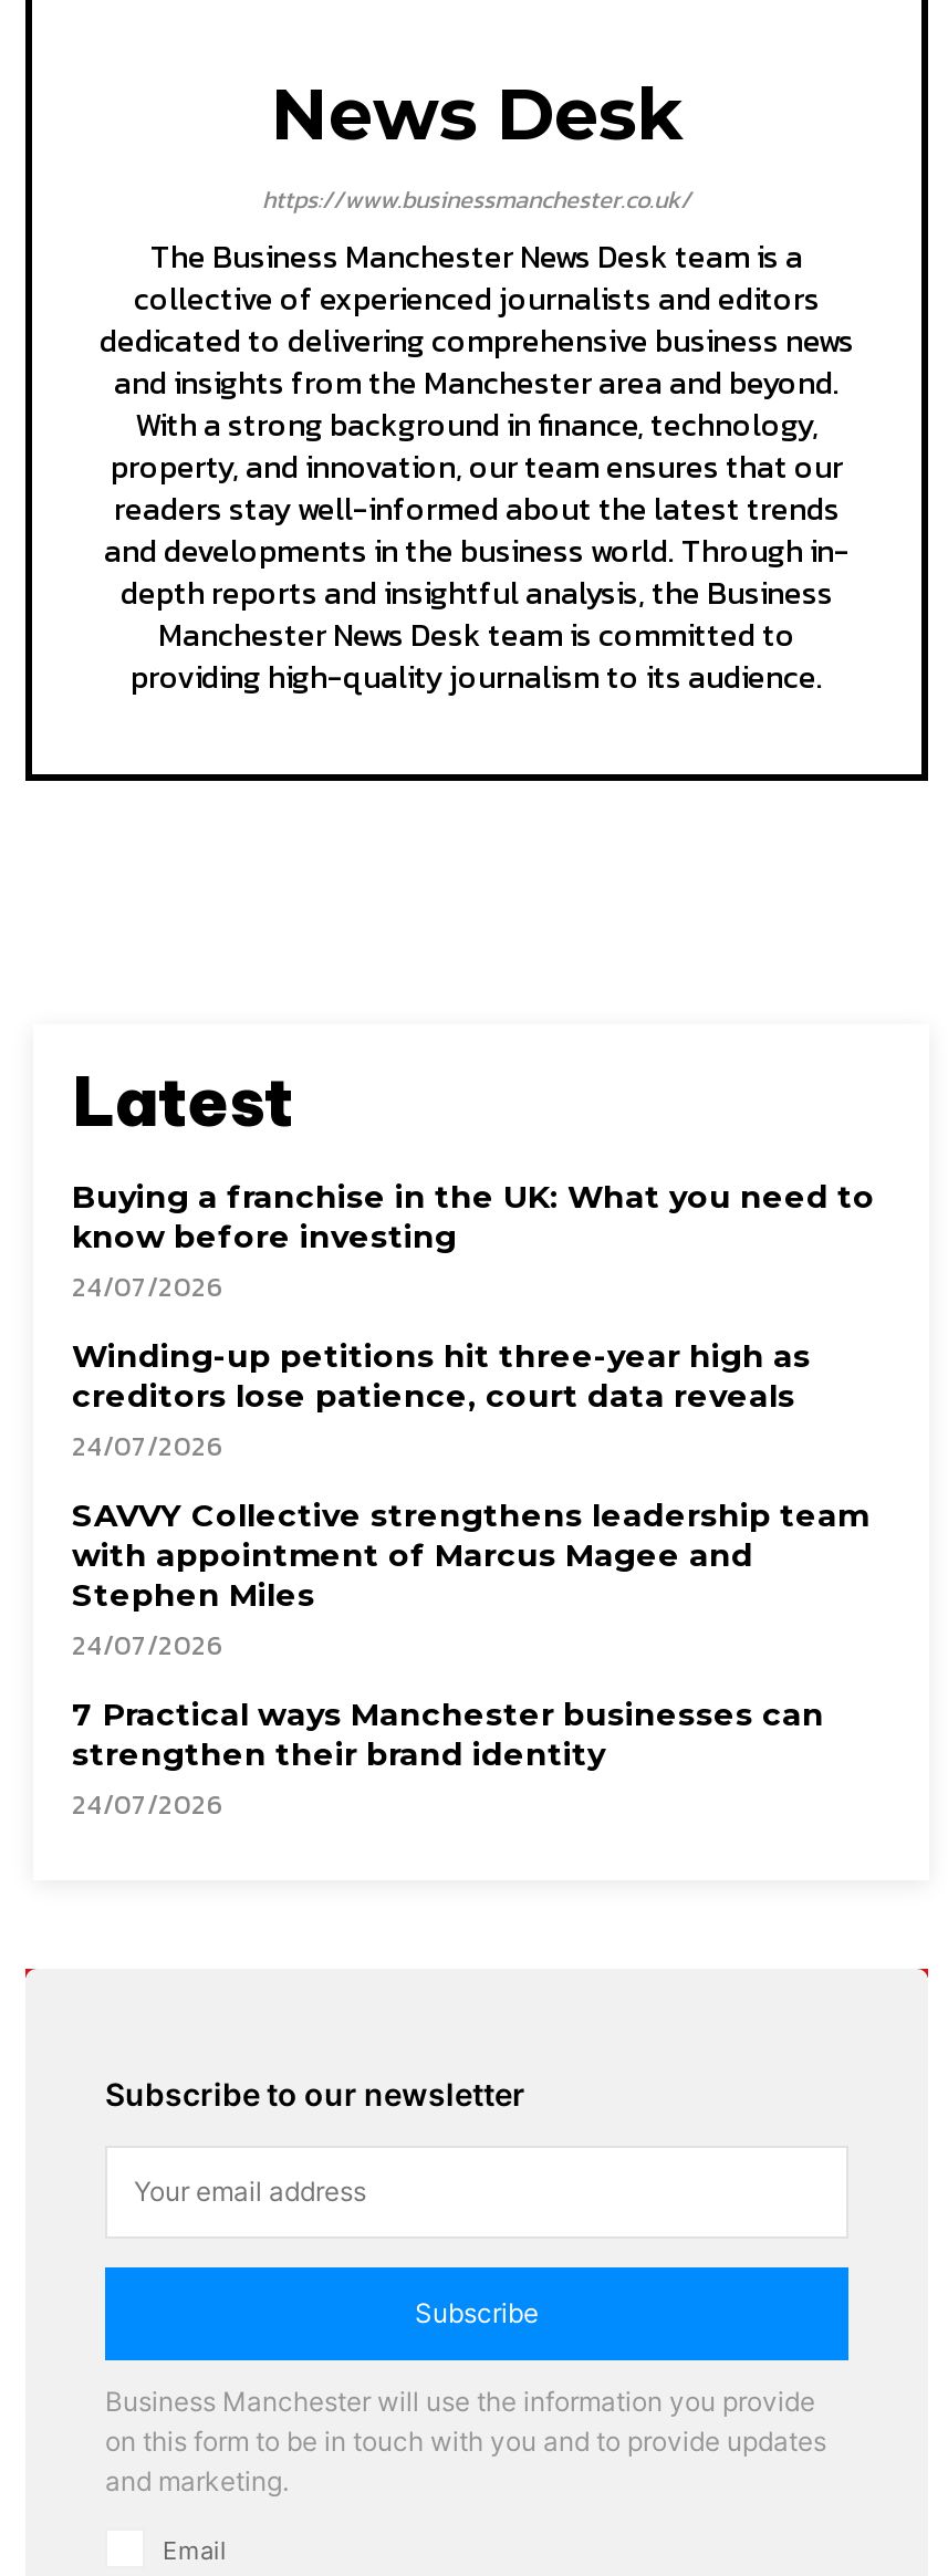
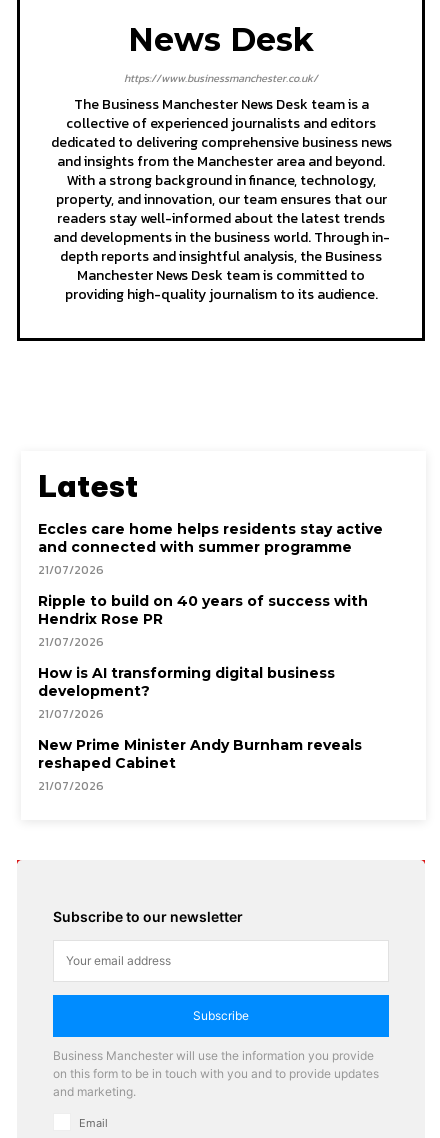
- Buying a franchise in the UK: What you need to
- know before investing
- 24/07/2026
+ Eccles care home helps residents stay active
+ and connected with summer programme
+ 21/07/2026

- Winding-up petitions hit three-year high as
- creditors lose patience, court data reveals
- 24/07/2026
+ Ripple to build on 40 years of success with
+ Hendrix Rose PR
+ 21/07/2026

- SAVVY Collective strengthens leadership team
- with appointment of Marcus Magee and
- Stephen Miles
- 24/07/2026
+ How is AI transforming digital business
+ development?
+ 21/07/2026

- 7 Practical ways Manchester businesses can
- strengthen their brand identity
- 24/07/2026
+ New Prime Minister Andy Burnham reveals
+ reshaped Cabinet
+ 21/07/2026
